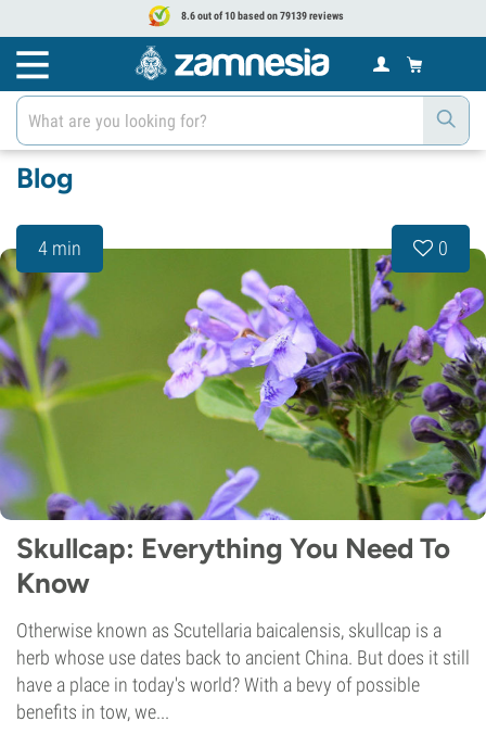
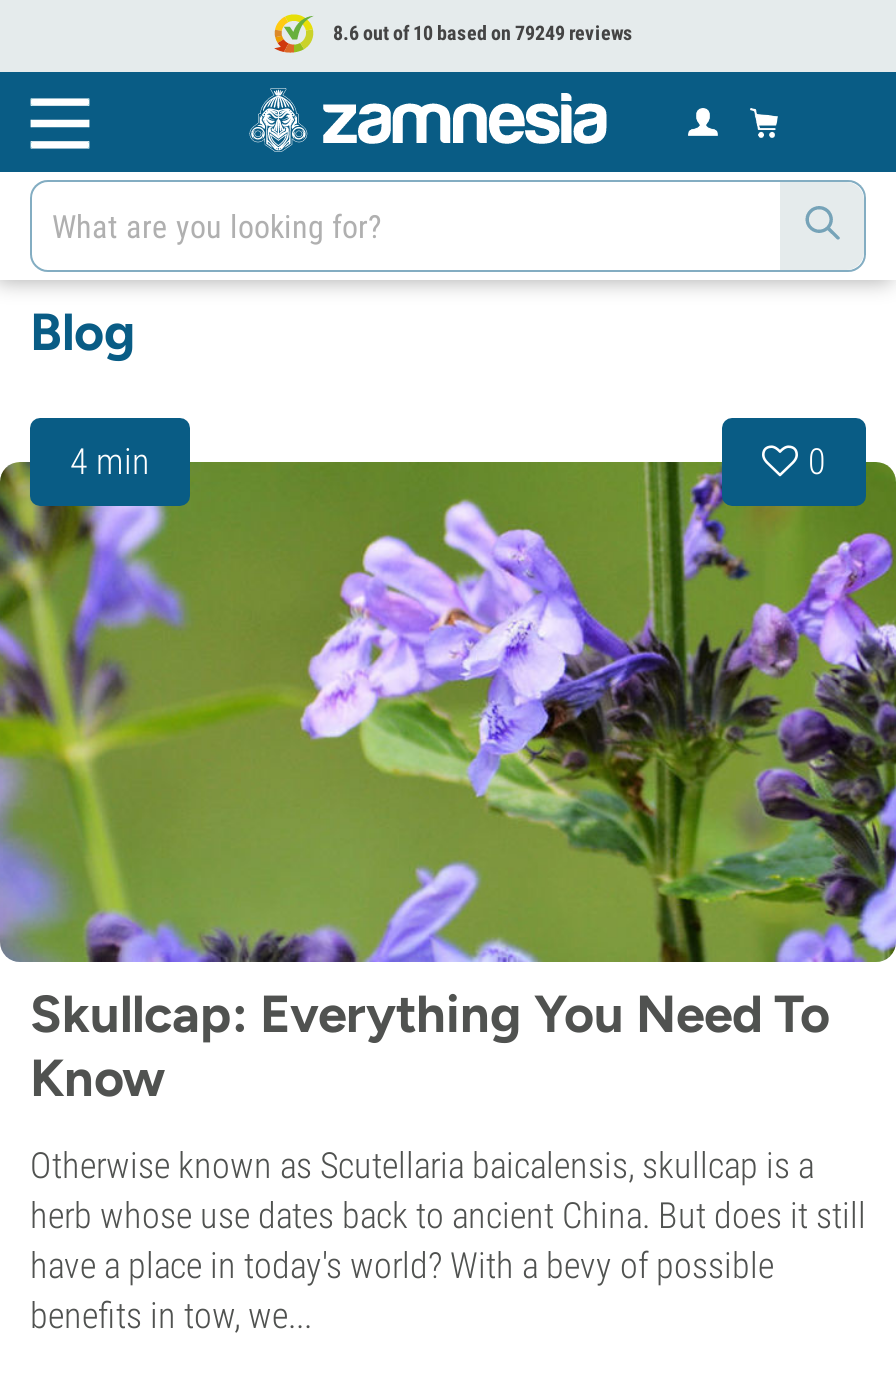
- 8.6 out of 10 based on 79139 reviews
+ 8.6 out of 10 based on 79249 reviews
